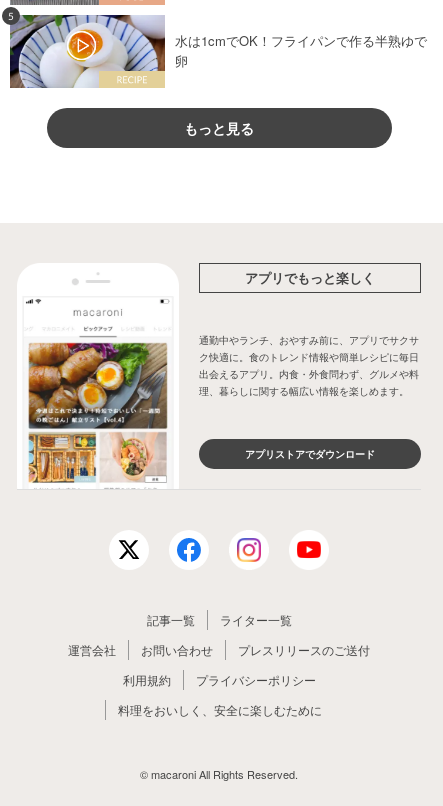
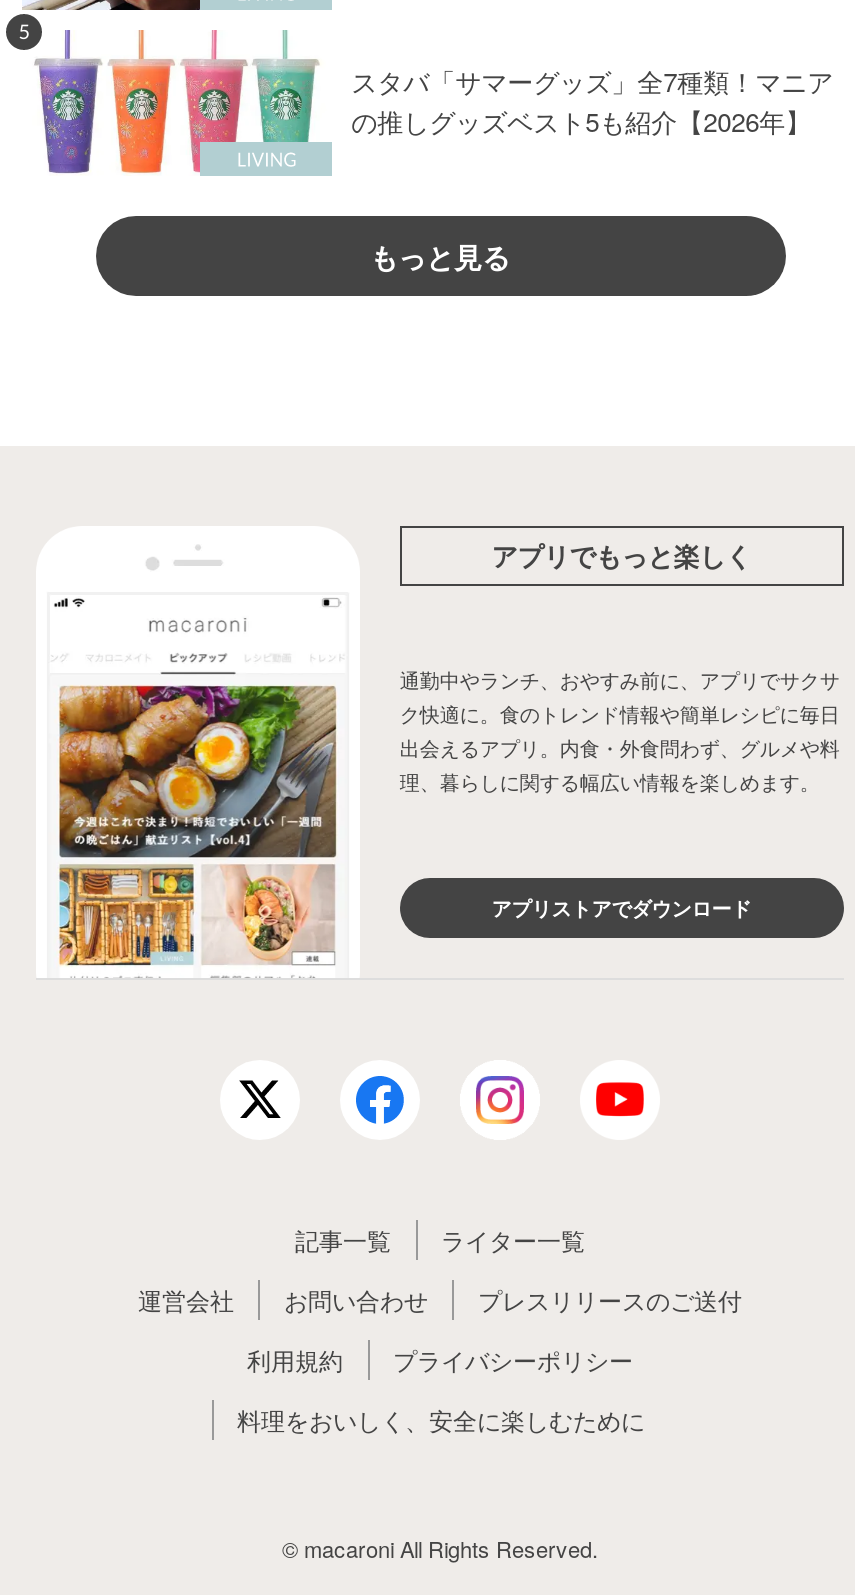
- [image]
- 水は1cmでOK！フライパンで作る半熟ゆで
- 卵
+ [image]
+ スタバ「サマーグッズ」全7種類！マニア
+ の推しグッズベスト5も紹介【2026年】
